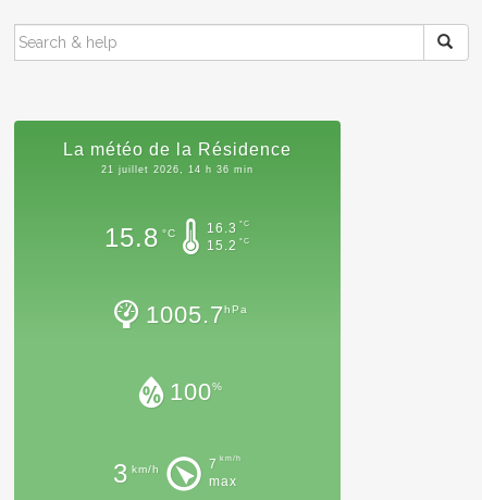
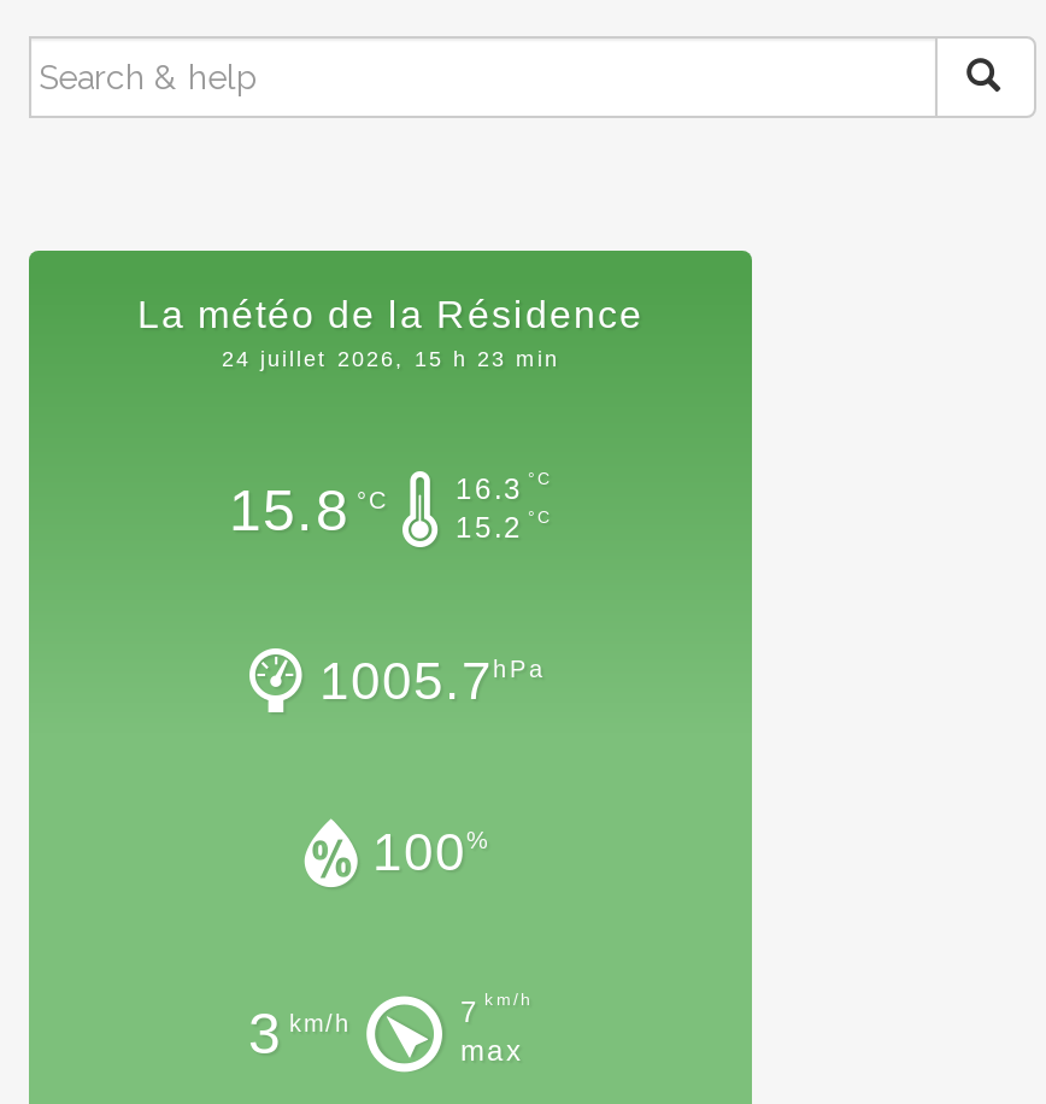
- 21 juillet 2026, 14 h 36 min
+ 24 juillet 2026, 15 h 23 min
